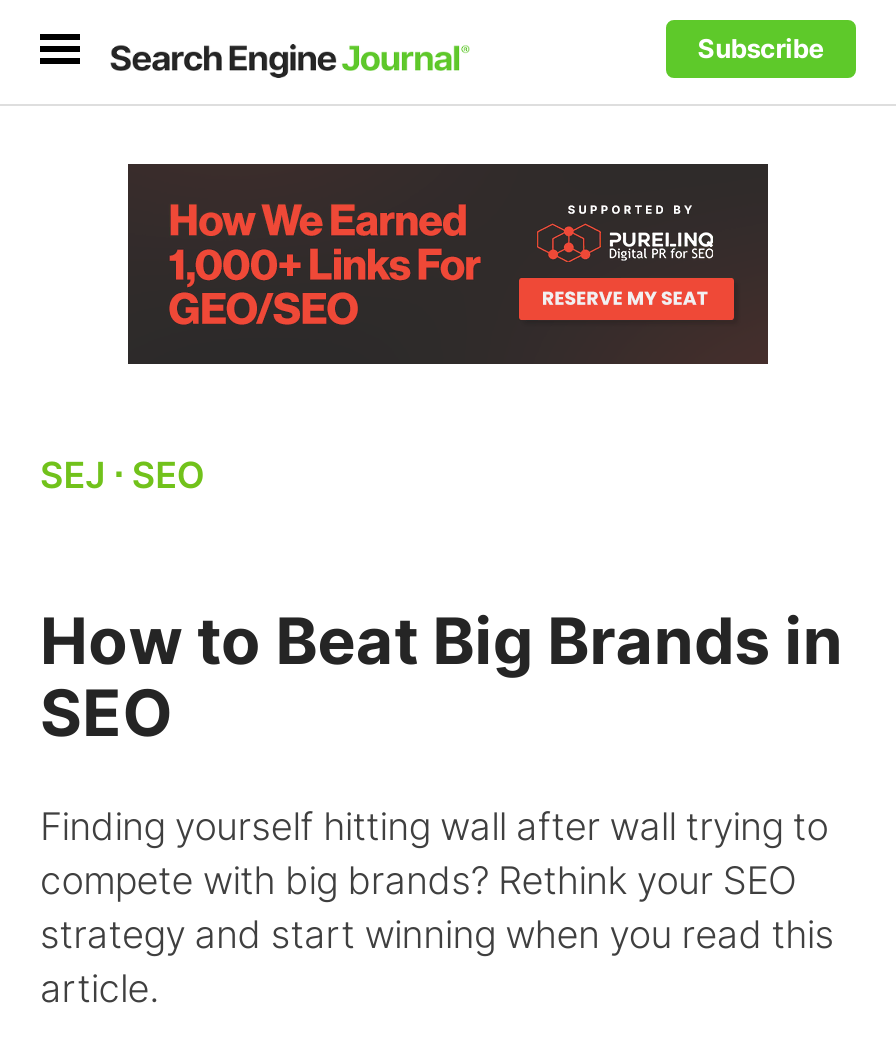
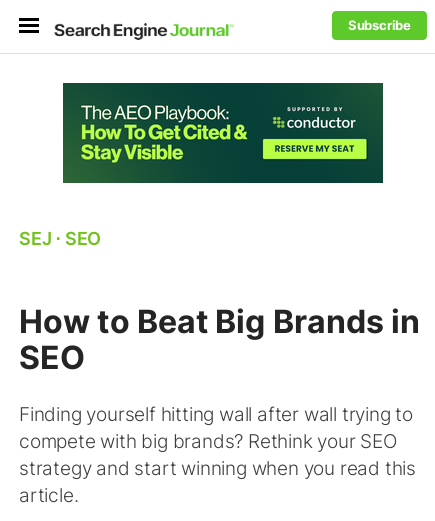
- [image]
+ [image]
